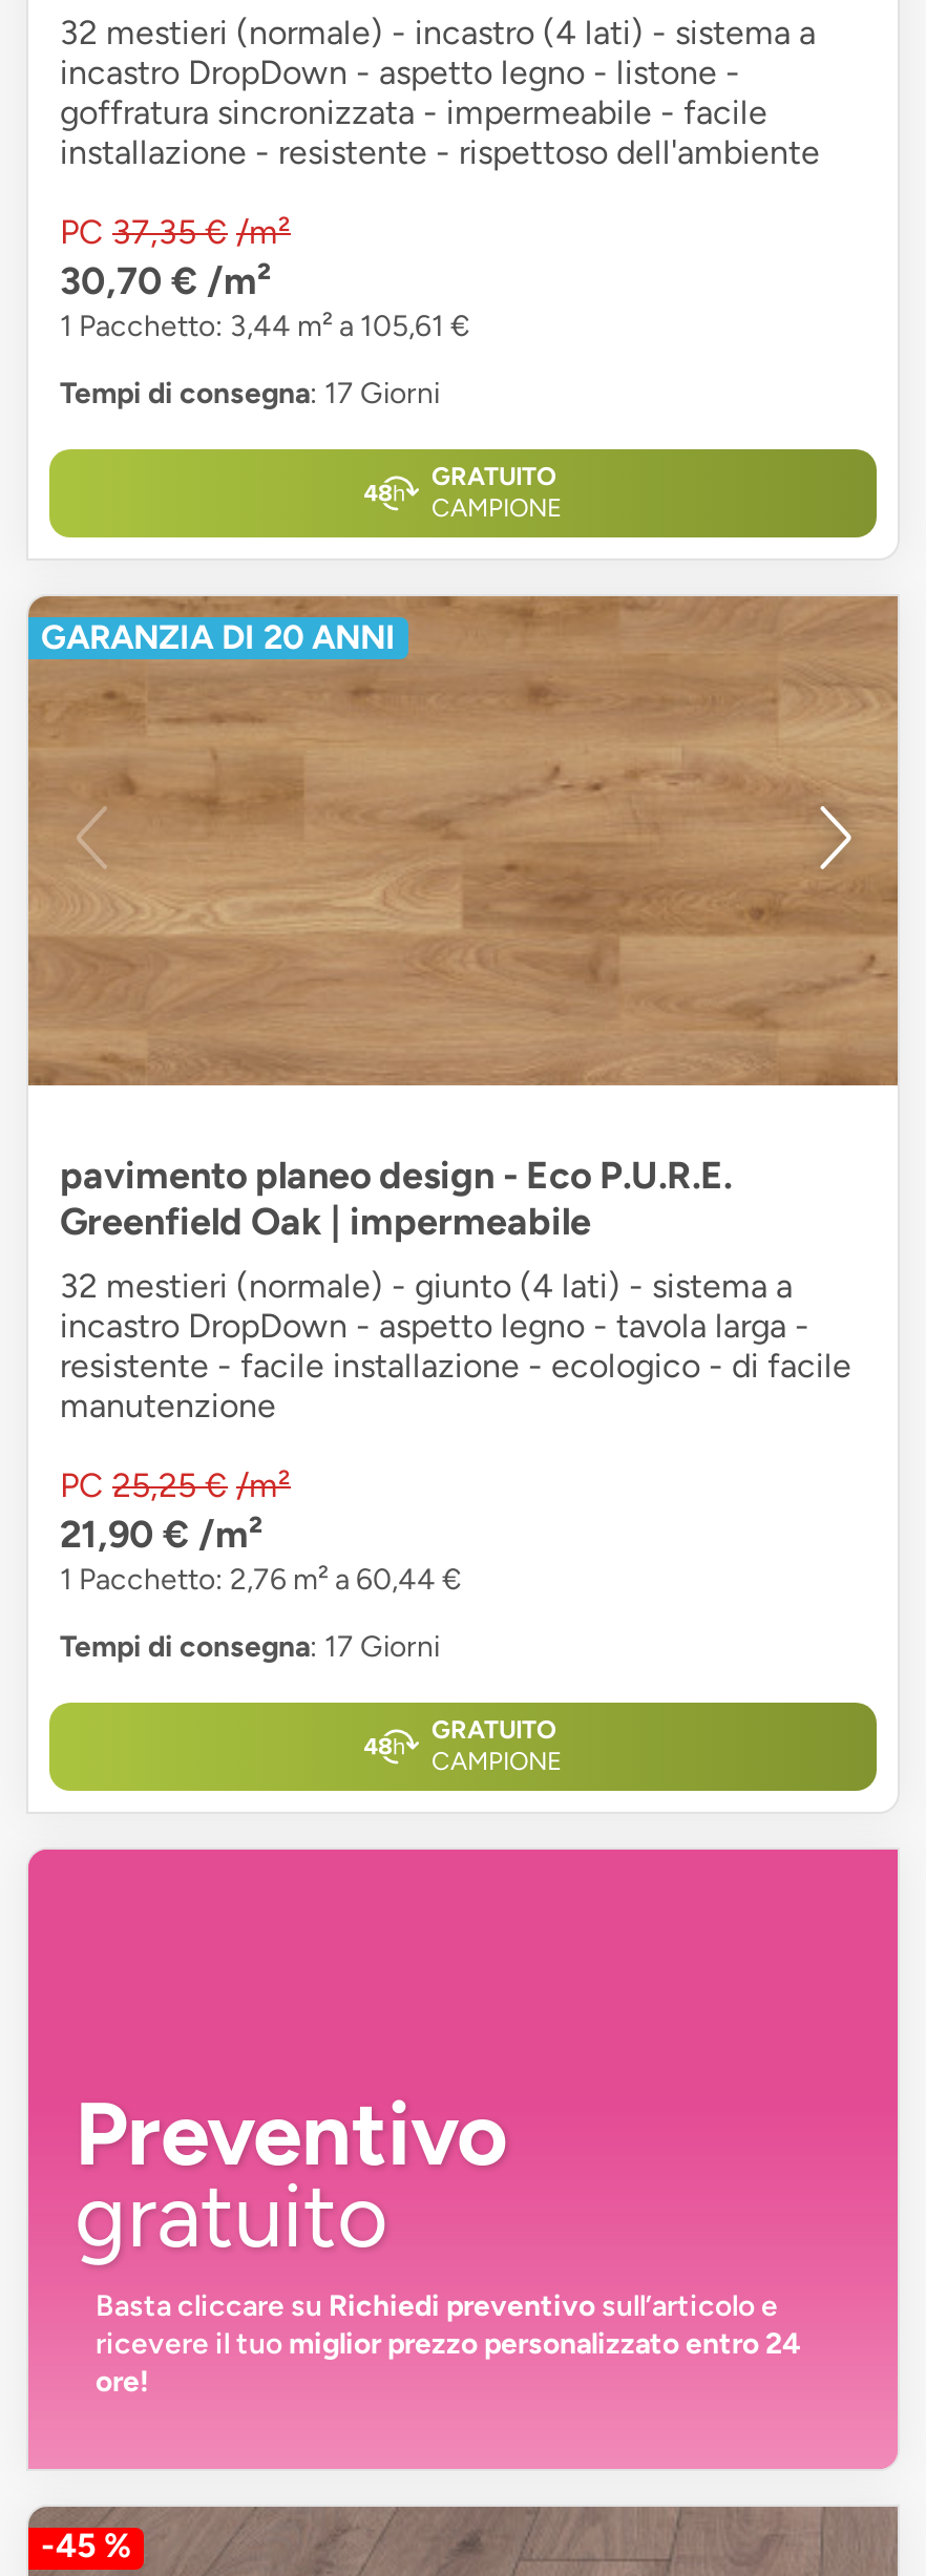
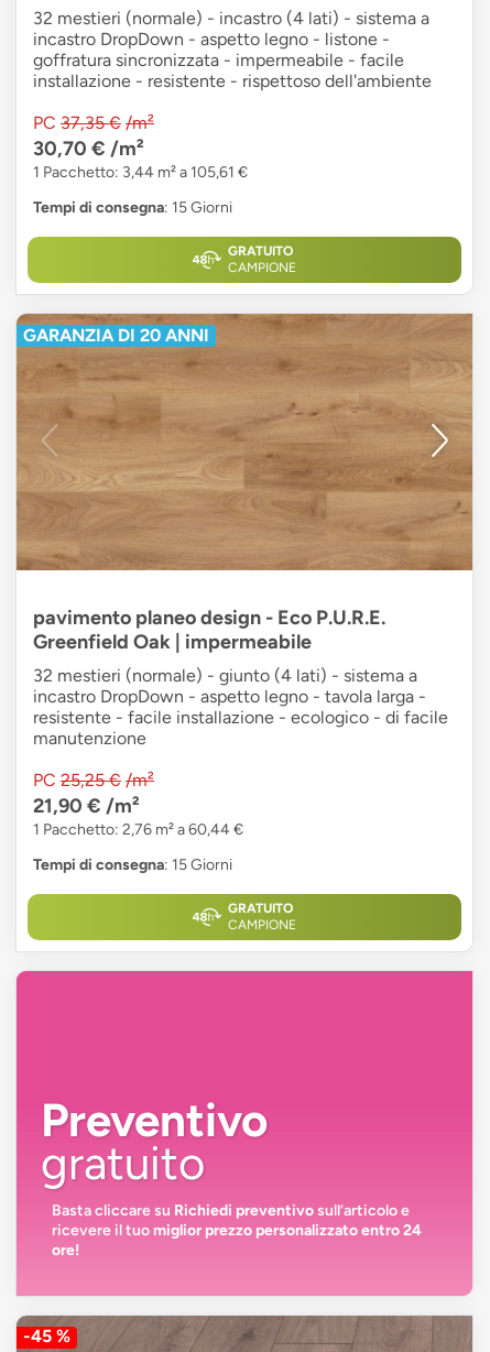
- Tempi di consegna: 17 Giorni
+ Tempi di consegna: 15 Giorni

- Tempi di consegna: 17 Giorni
+ Tempi di consegna: 15 Giorni
